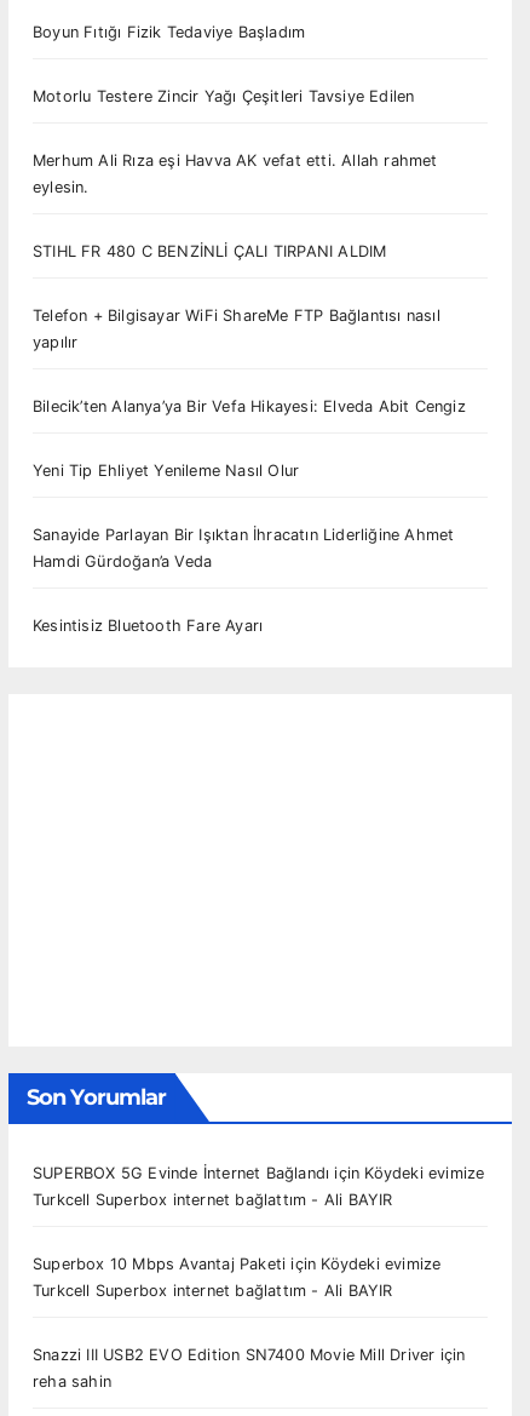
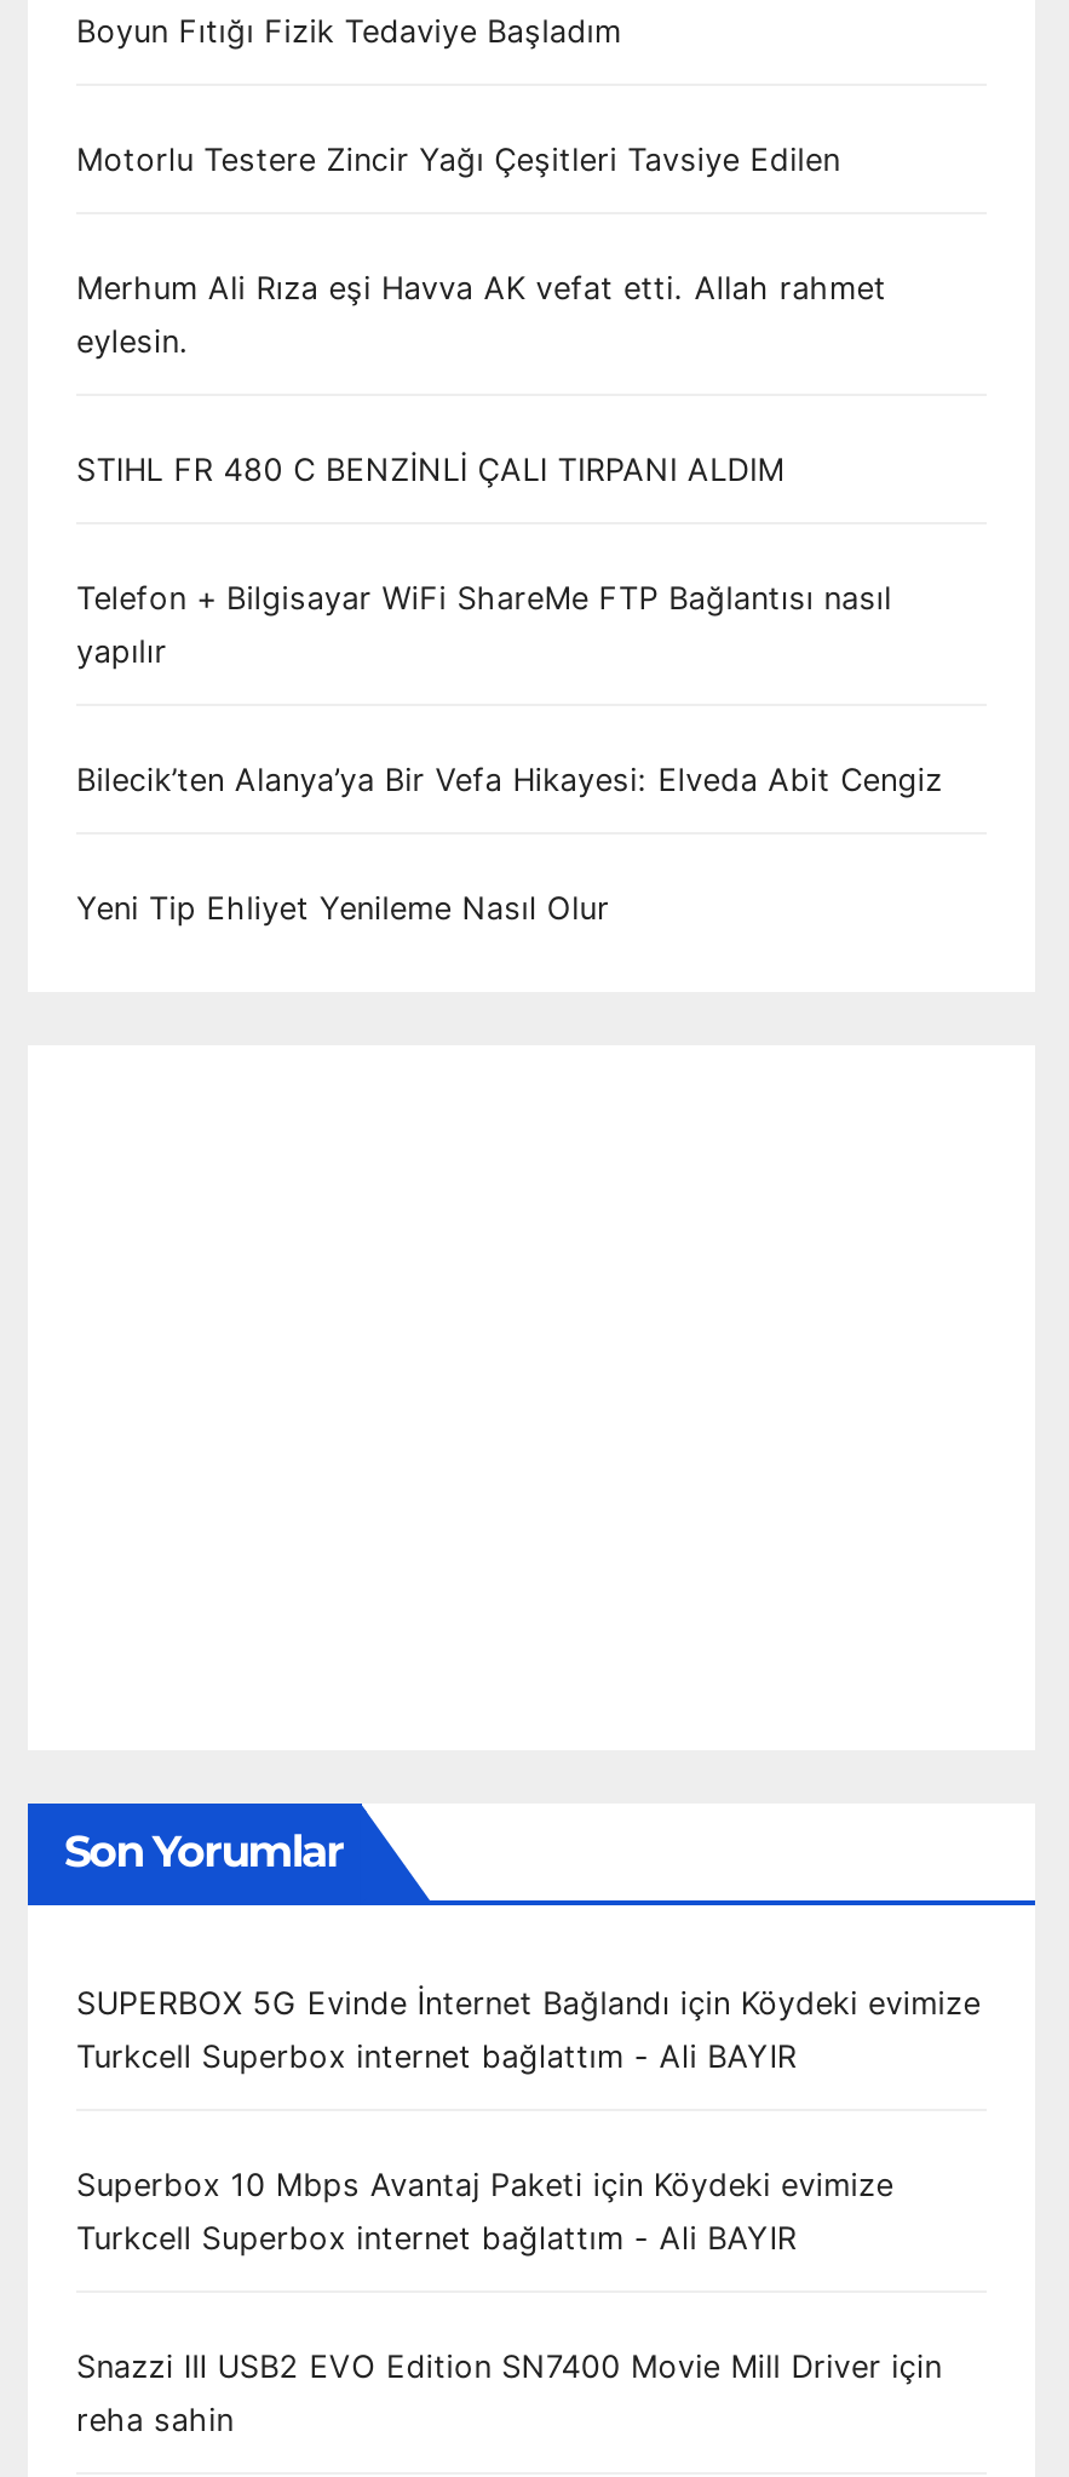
- Sanayide Parlayan Bir Işıktan İhracatın Liderliğine Ahmet
- Hamdi Gürdoğan’a Veda

- Kesintisiz Bluetooth Fare Ayarı
